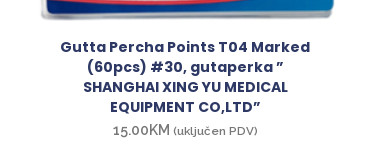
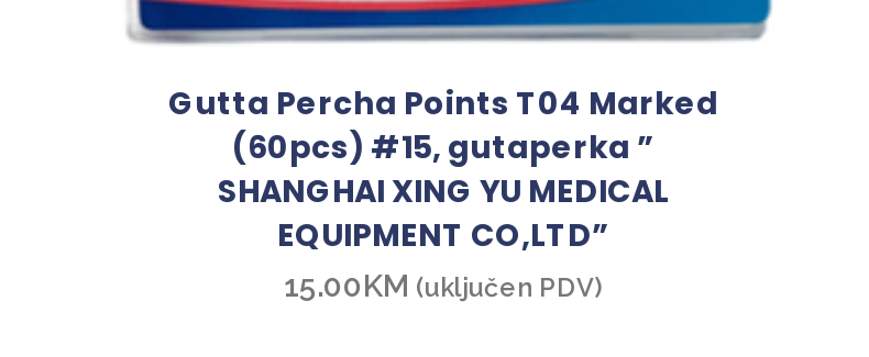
- (60pcs) #30, gutaperka ”
+ (60pcs) #15, gutaperka ”
